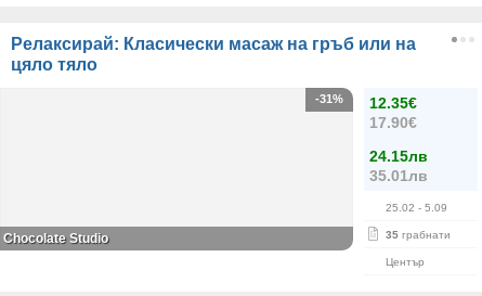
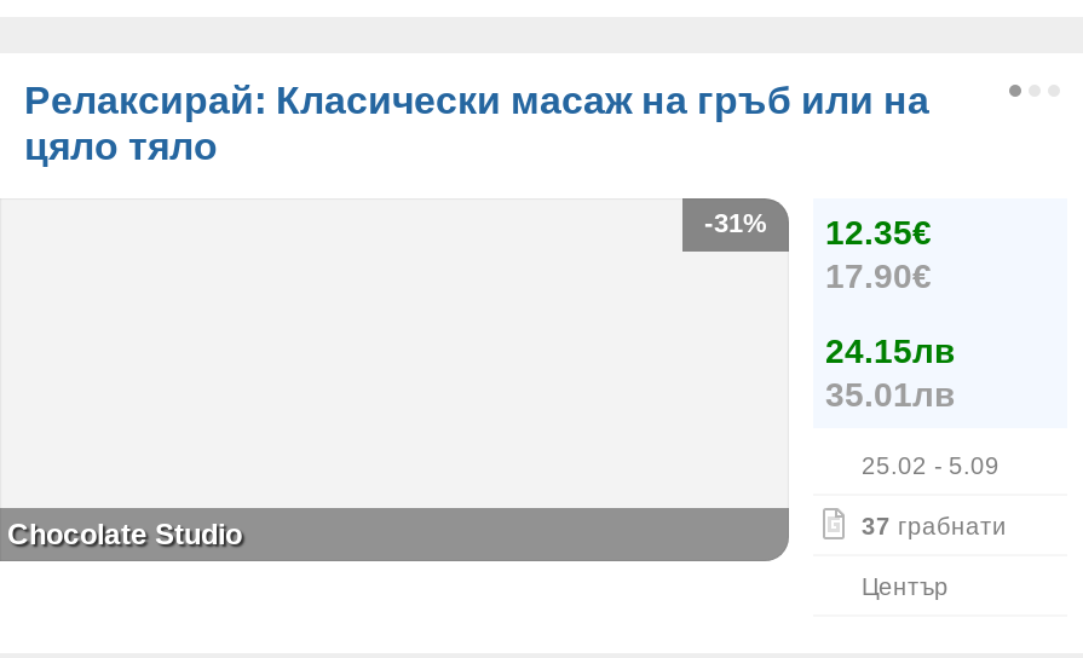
- 35 грабнати
+ 37 грабнати
